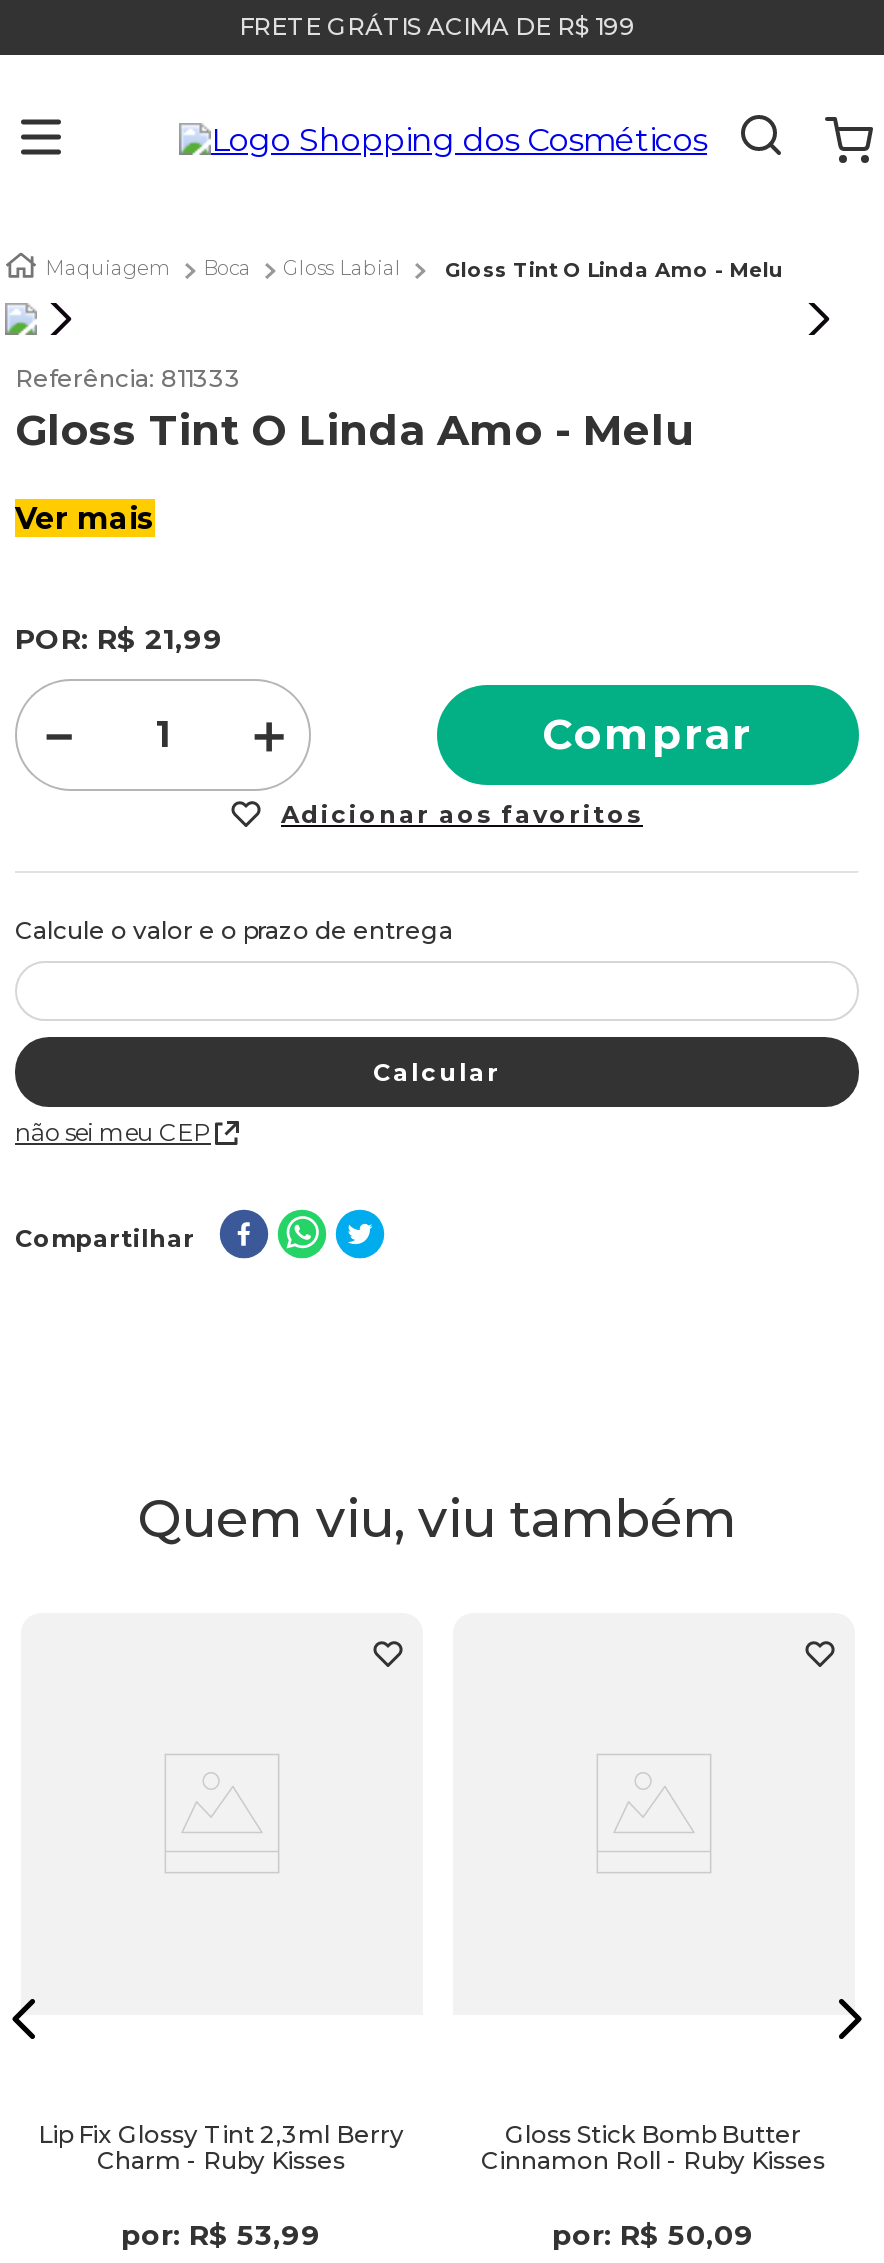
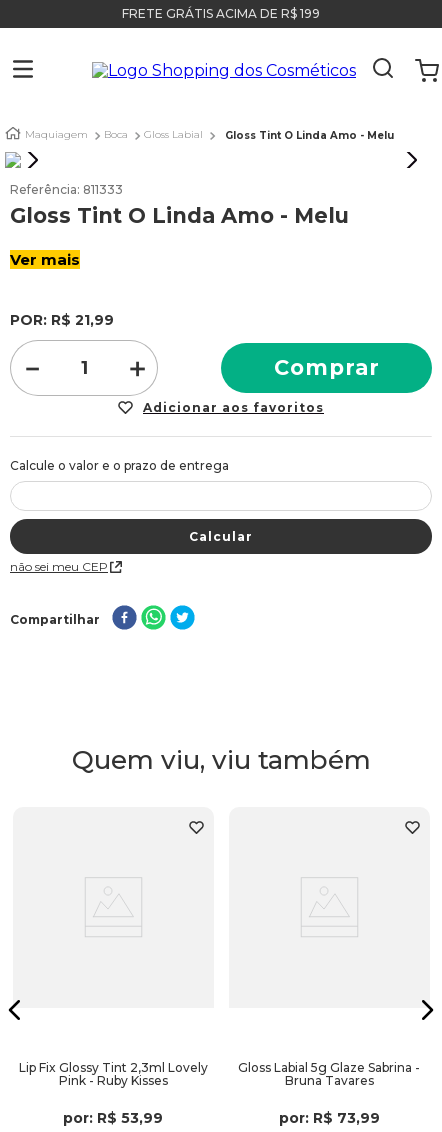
- Lip Fix Glossy Tint 2,3ml Berry
+ Lip Fix Glossy Tint 2,3ml Lovely

- Gloss Stick Bomb Butter
- Cinnamon Roll - Ruby Kisses
+ Gloss Labial 5g Glaze Sabrina -
+ Bruna Tavares

- Charm - Ruby Kisses
+ Pink - Ruby Kisses

- por: R$ 50,09
+ por: R$ 73,99
